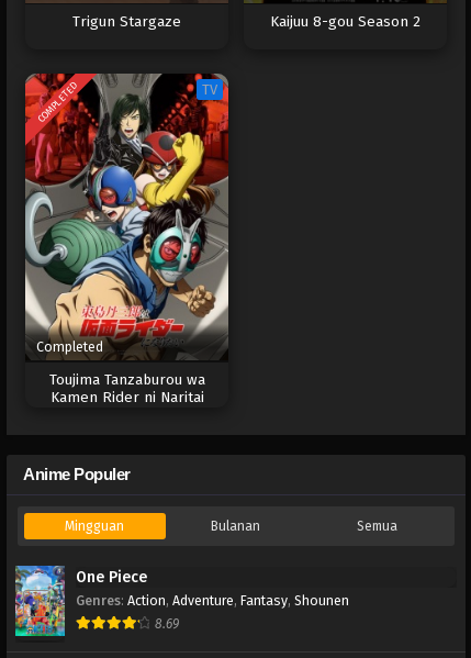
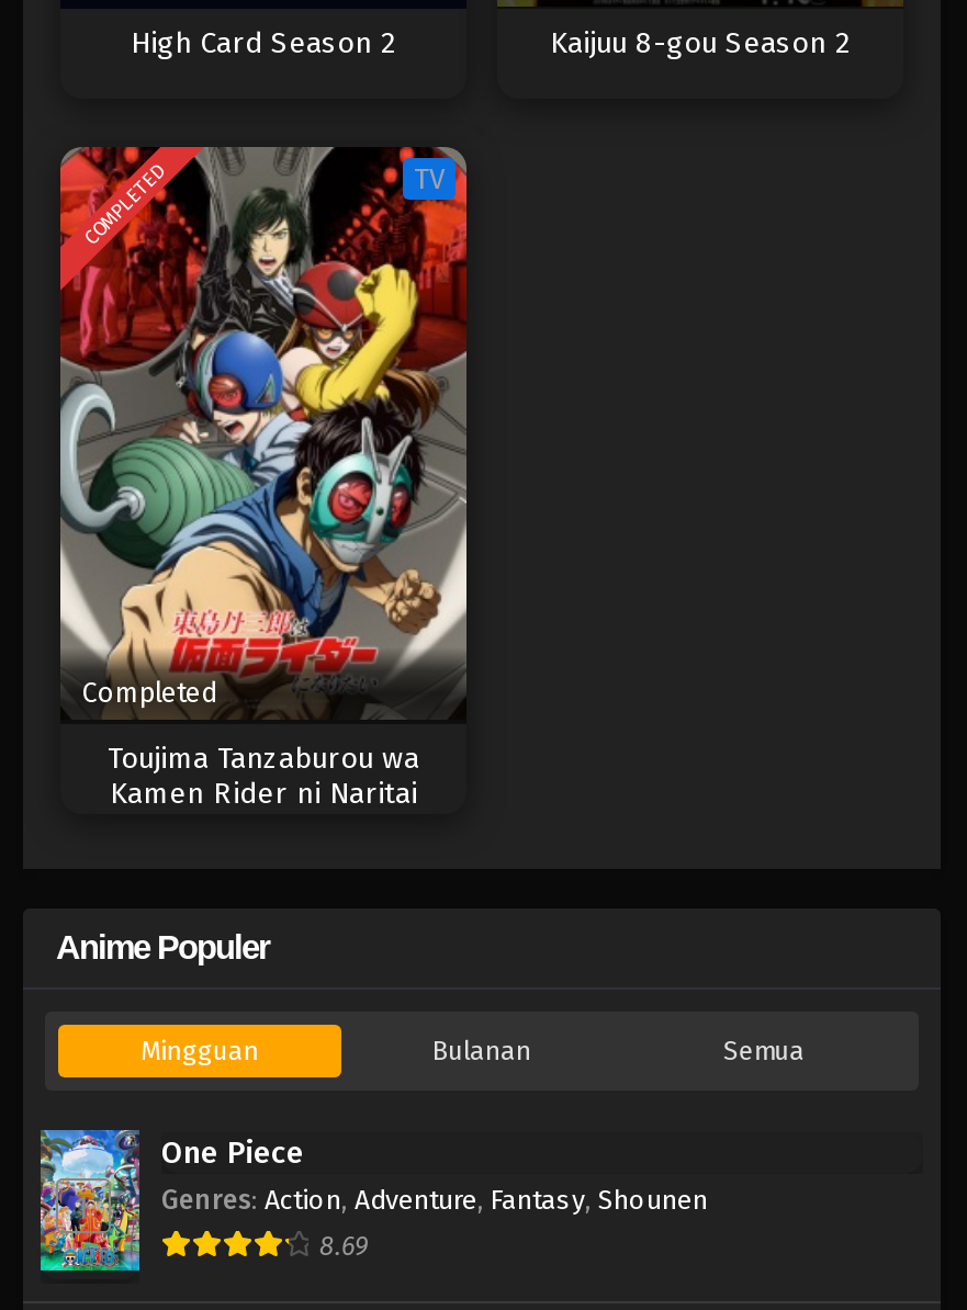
- Trigun Stargaze
+ High Card Season 2
